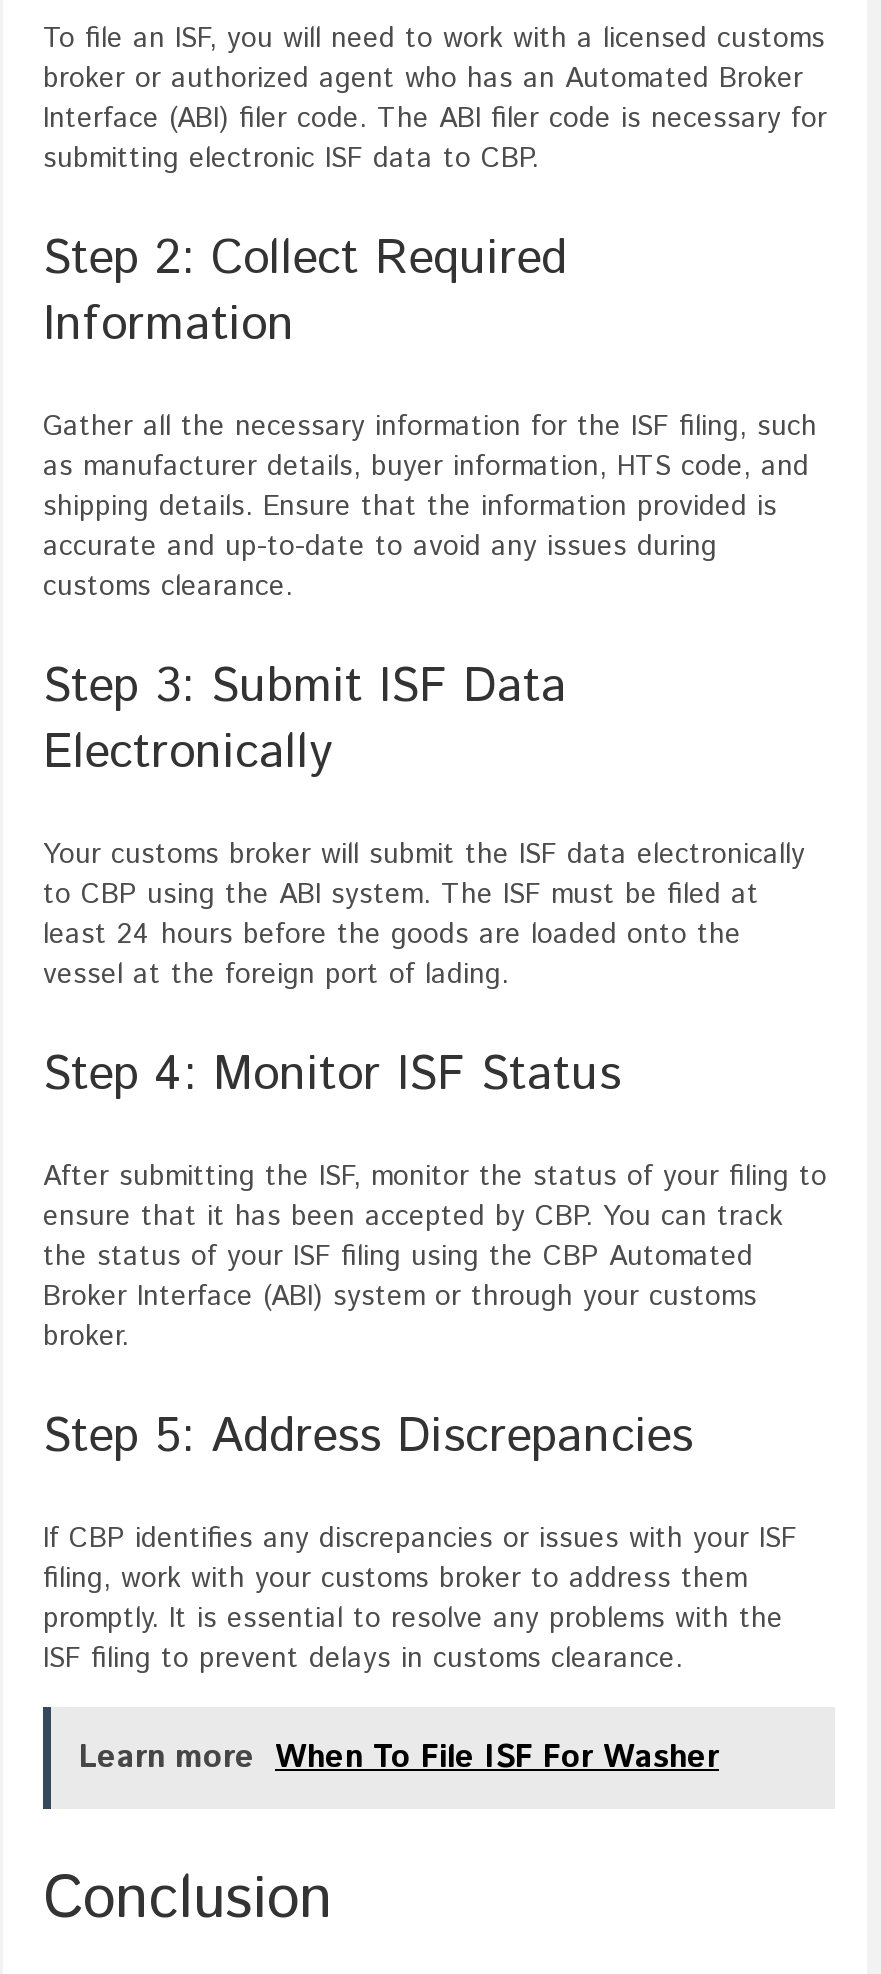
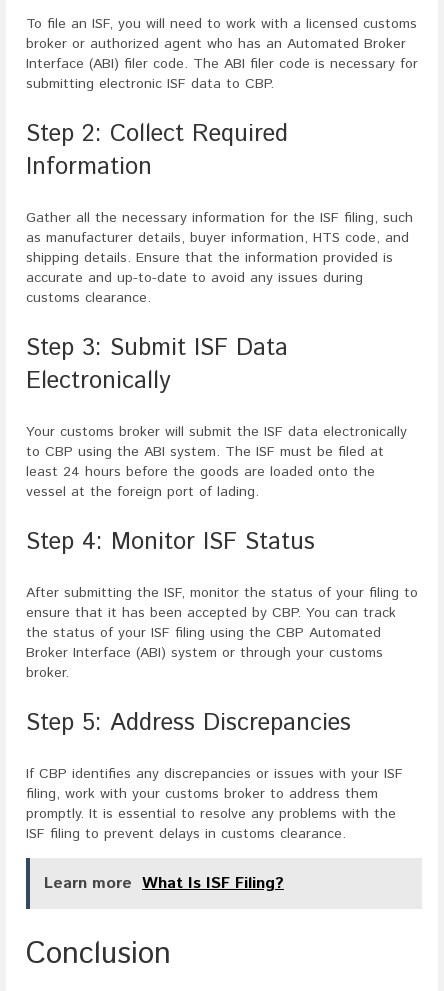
- Learn more When To File ISF For Washer
+ Learn more What Is ISF Filing?
